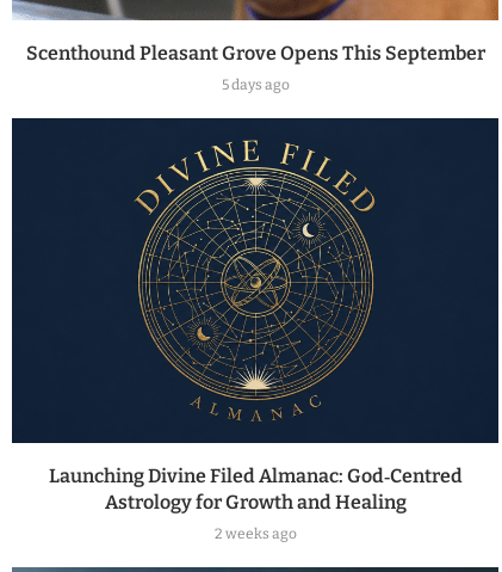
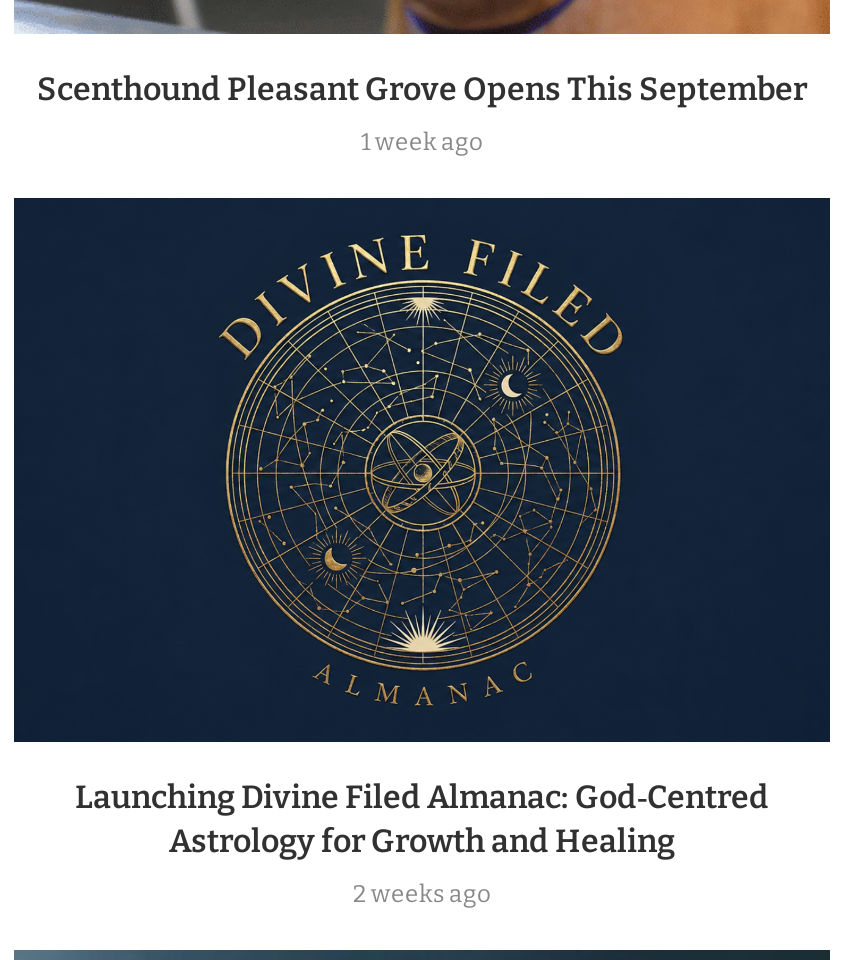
- 5 days ago
+ 1 week ago
